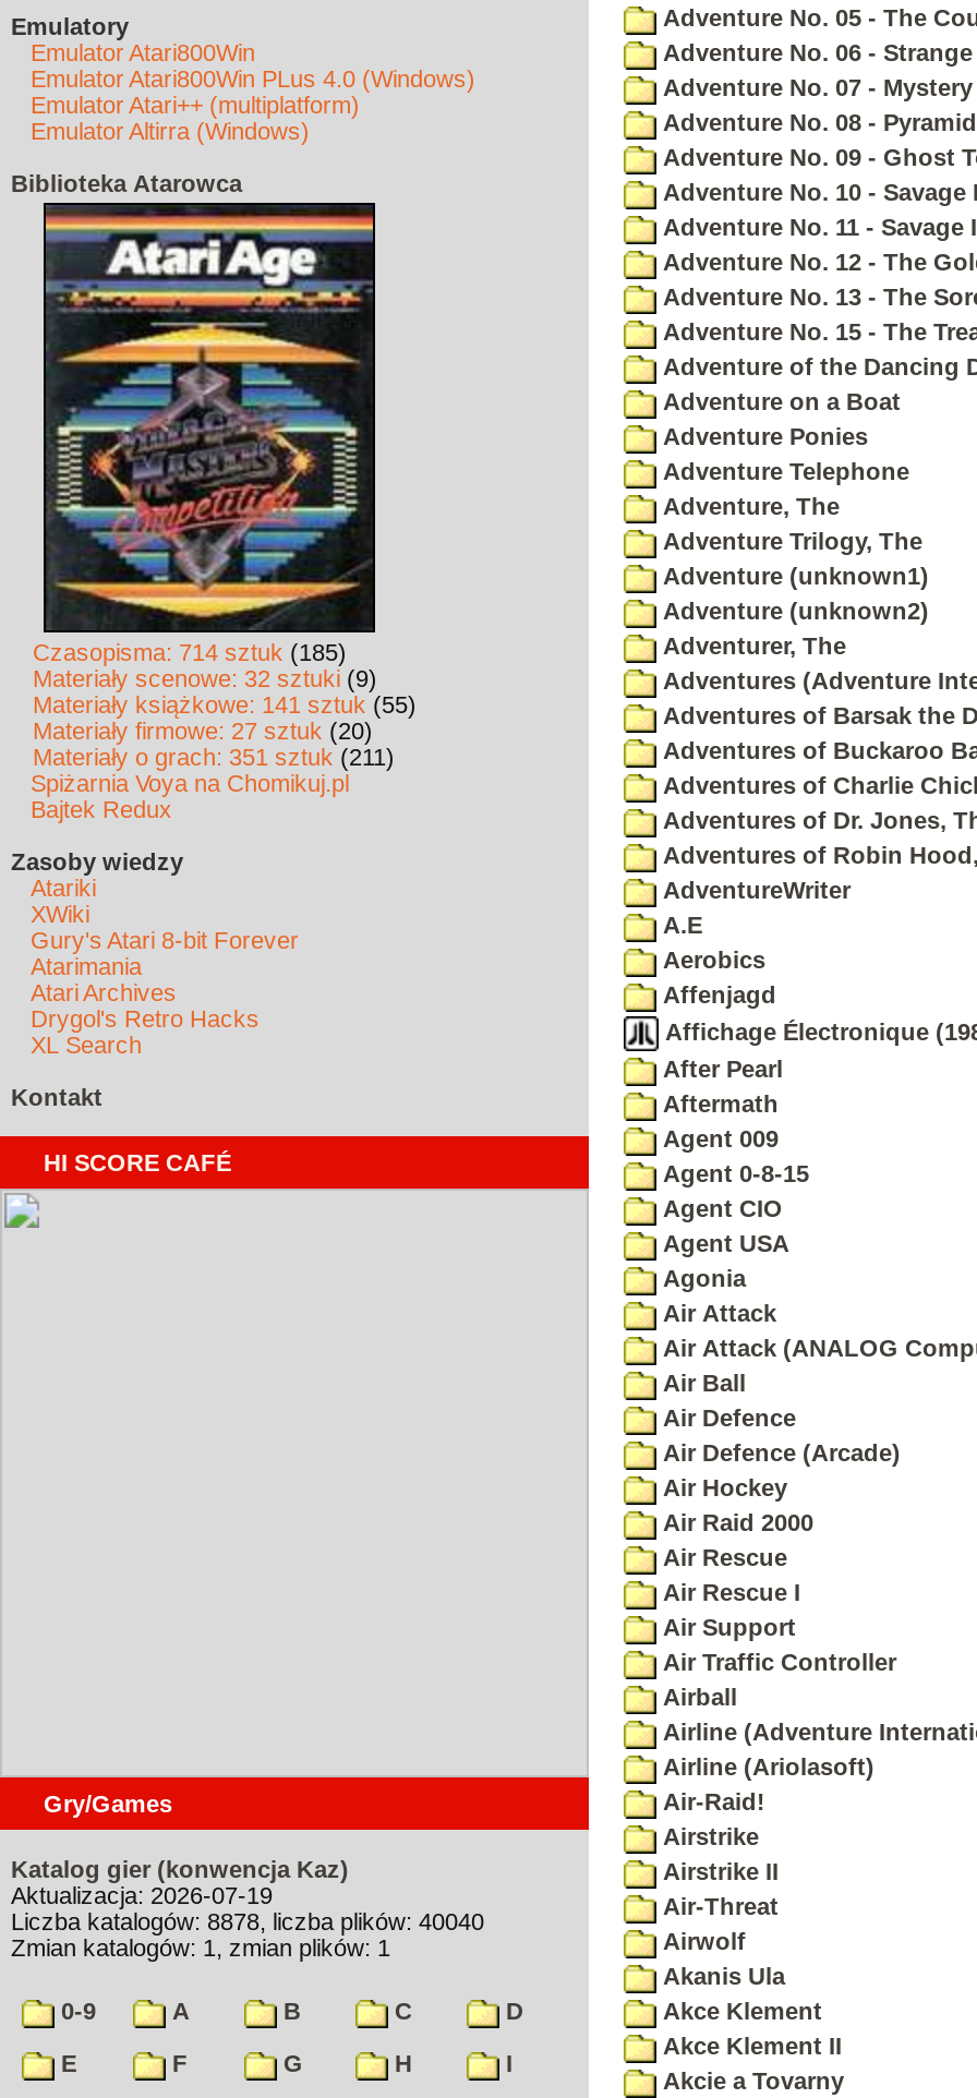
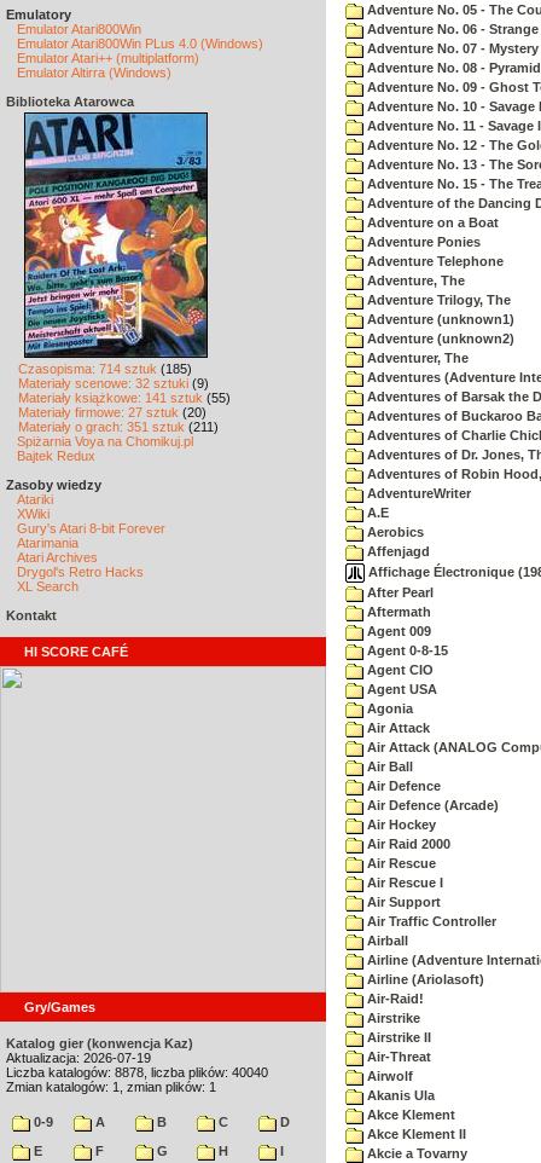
- [image]
+ [image]
